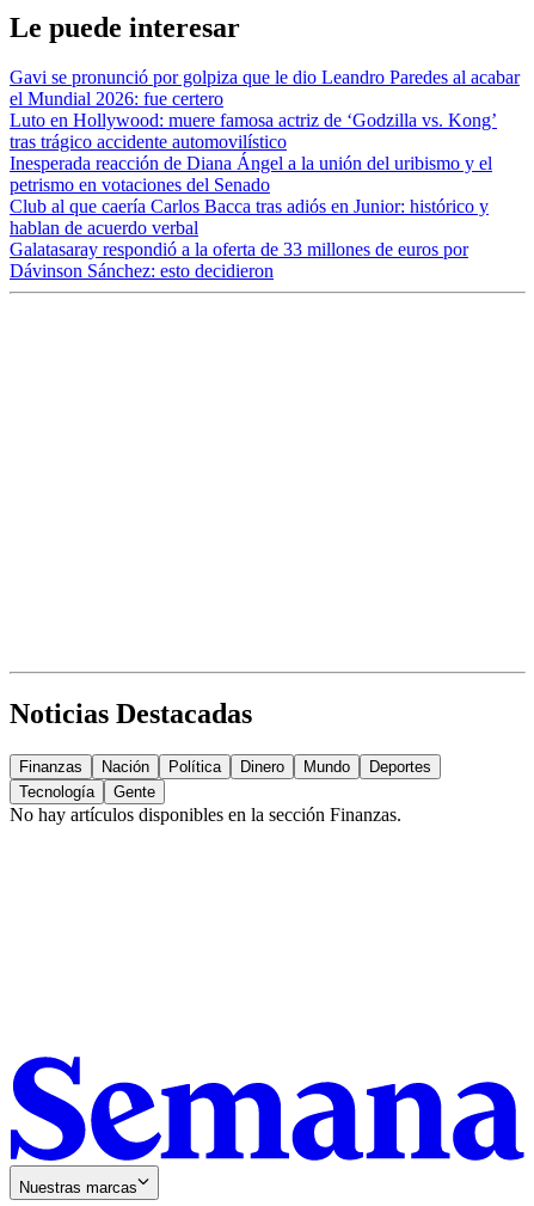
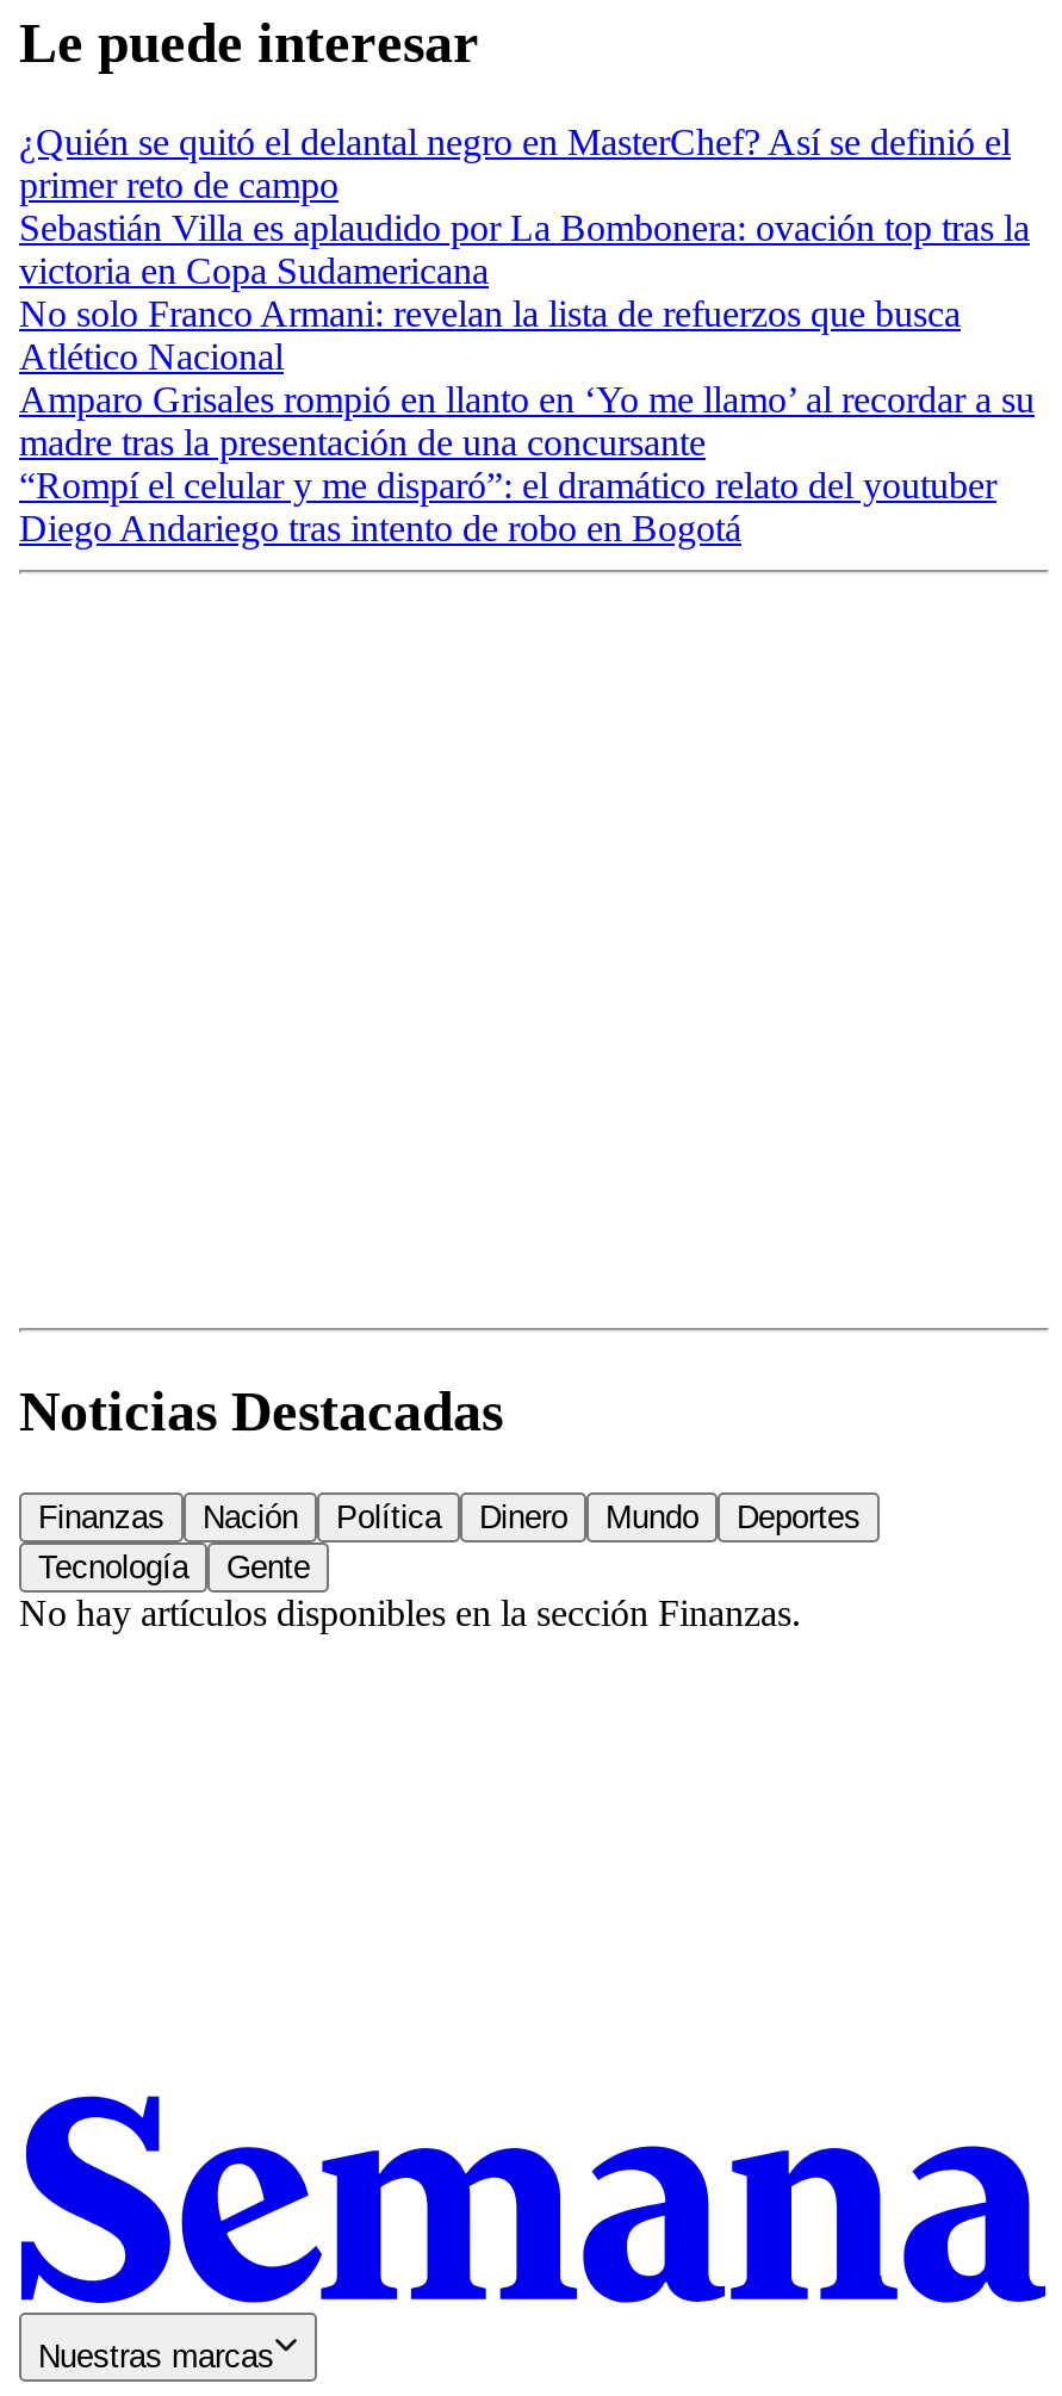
- Gavi se pronunció por golpiza que le dio Leandro Paredes al acabar
- el Mundial 2026: fue certero
- Luto en Hollywood: muere famosa actriz de ‘Godzilla vs. Kong’
- tras trágico accidente automovilístico
- Inesperada reacción de Diana Ángel a la unión del uribismo y el
- petrismo en votaciones del Senado
- Club al que caería Carlos Bacca tras adiós en Junior: histórico y
- hablan de acuerdo verbal
- Galatasaray respondió a la oferta de 33 millones de euros por
- Dávinson Sánchez: esto decidieron
+ ¿Quién se quitó el delantal negro en MasterChef? Así se definió el
+ primer reto de campo
+ Sebastián Villa es aplaudido por La Bombonera: ovación top tras la
+ victoria en Copa Sudamericana
+ No solo Franco Armani: revelan la lista de refuerzos que busca
+ Atlético Nacional
+ Amparo Grisales rompió en llanto en ‘Yo me llamo’ al recordar a su
+ madre tras la presentación de una concursante
+ “Rompí el celular y me disparó”: el dramático relato del youtuber
+ Diego Andariego tras intento de robo en Bogotá
